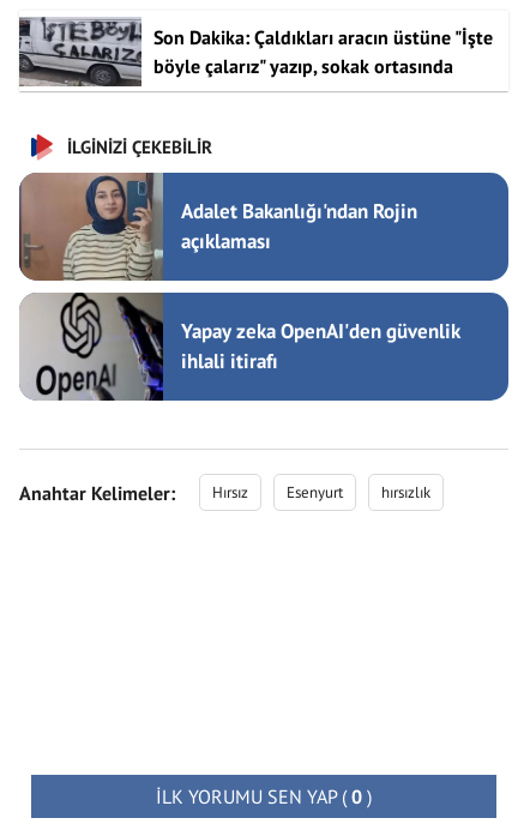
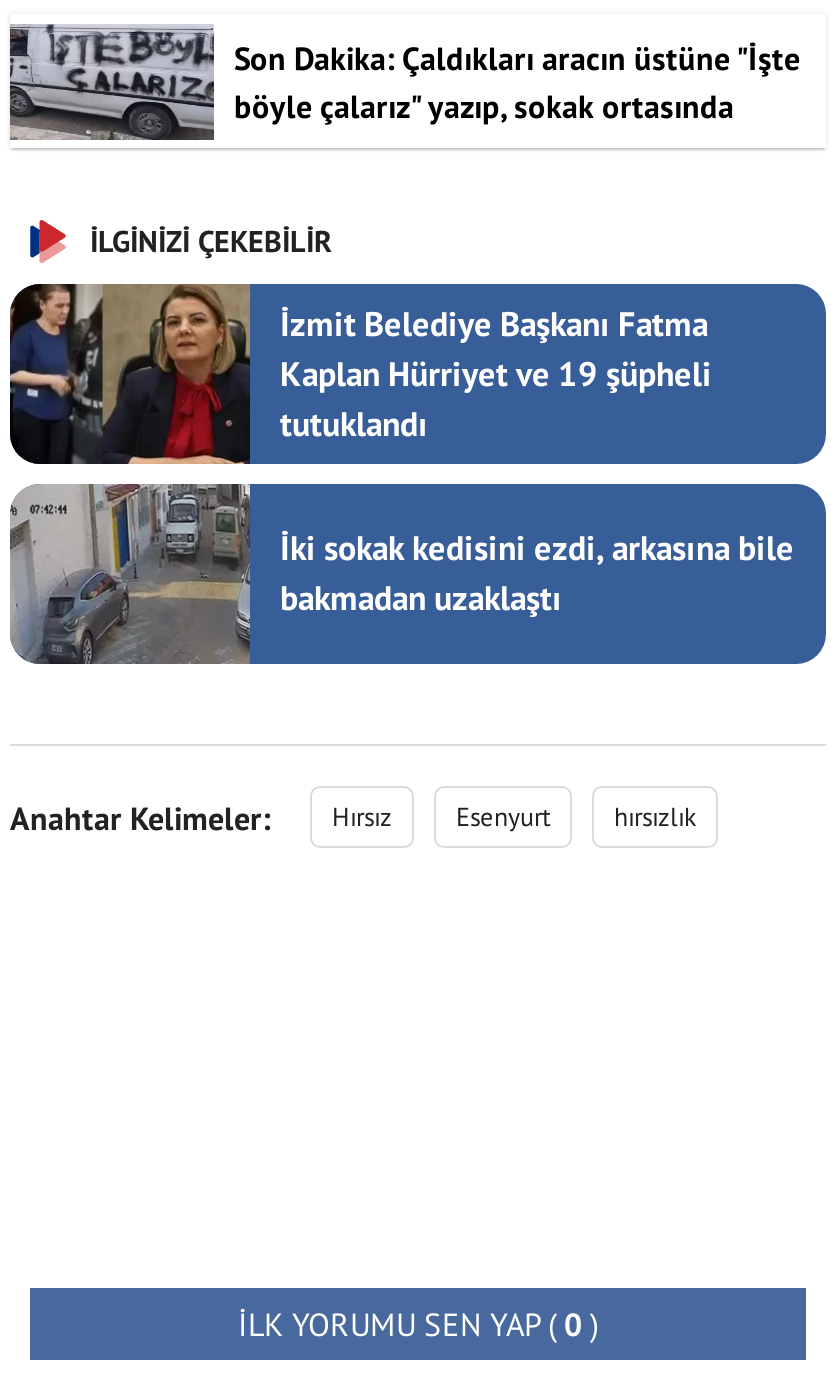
- [image]
- Adalet Bakanlığı'ndan Rojin
- açıklaması
+ [image]
+ İzmit Belediye Başkanı Fatma
+ Kaplan Hürriyet ve 19 şüpheli
+ tutuklandı

- [image]
- Yapay zeka OpenAI'den güvenlik
- ihlali itirafı
+ [image]
+ İki sokak kedisini ezdi, arkasına bile
+ bakmadan uzaklaştı
